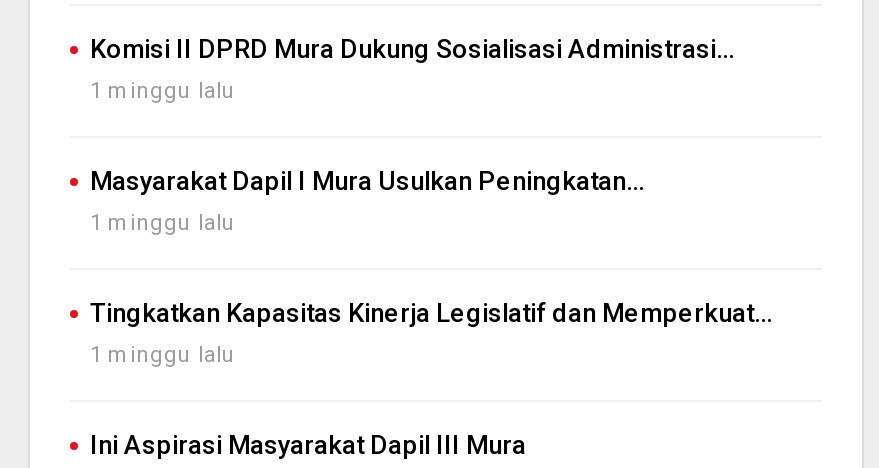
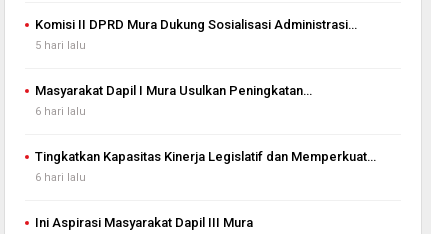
- 1 minggu lalu
+ 5 hari lalu

- 1 minggu lalu
+ 6 hari lalu

- 1 minggu lalu
+ 6 hari lalu
